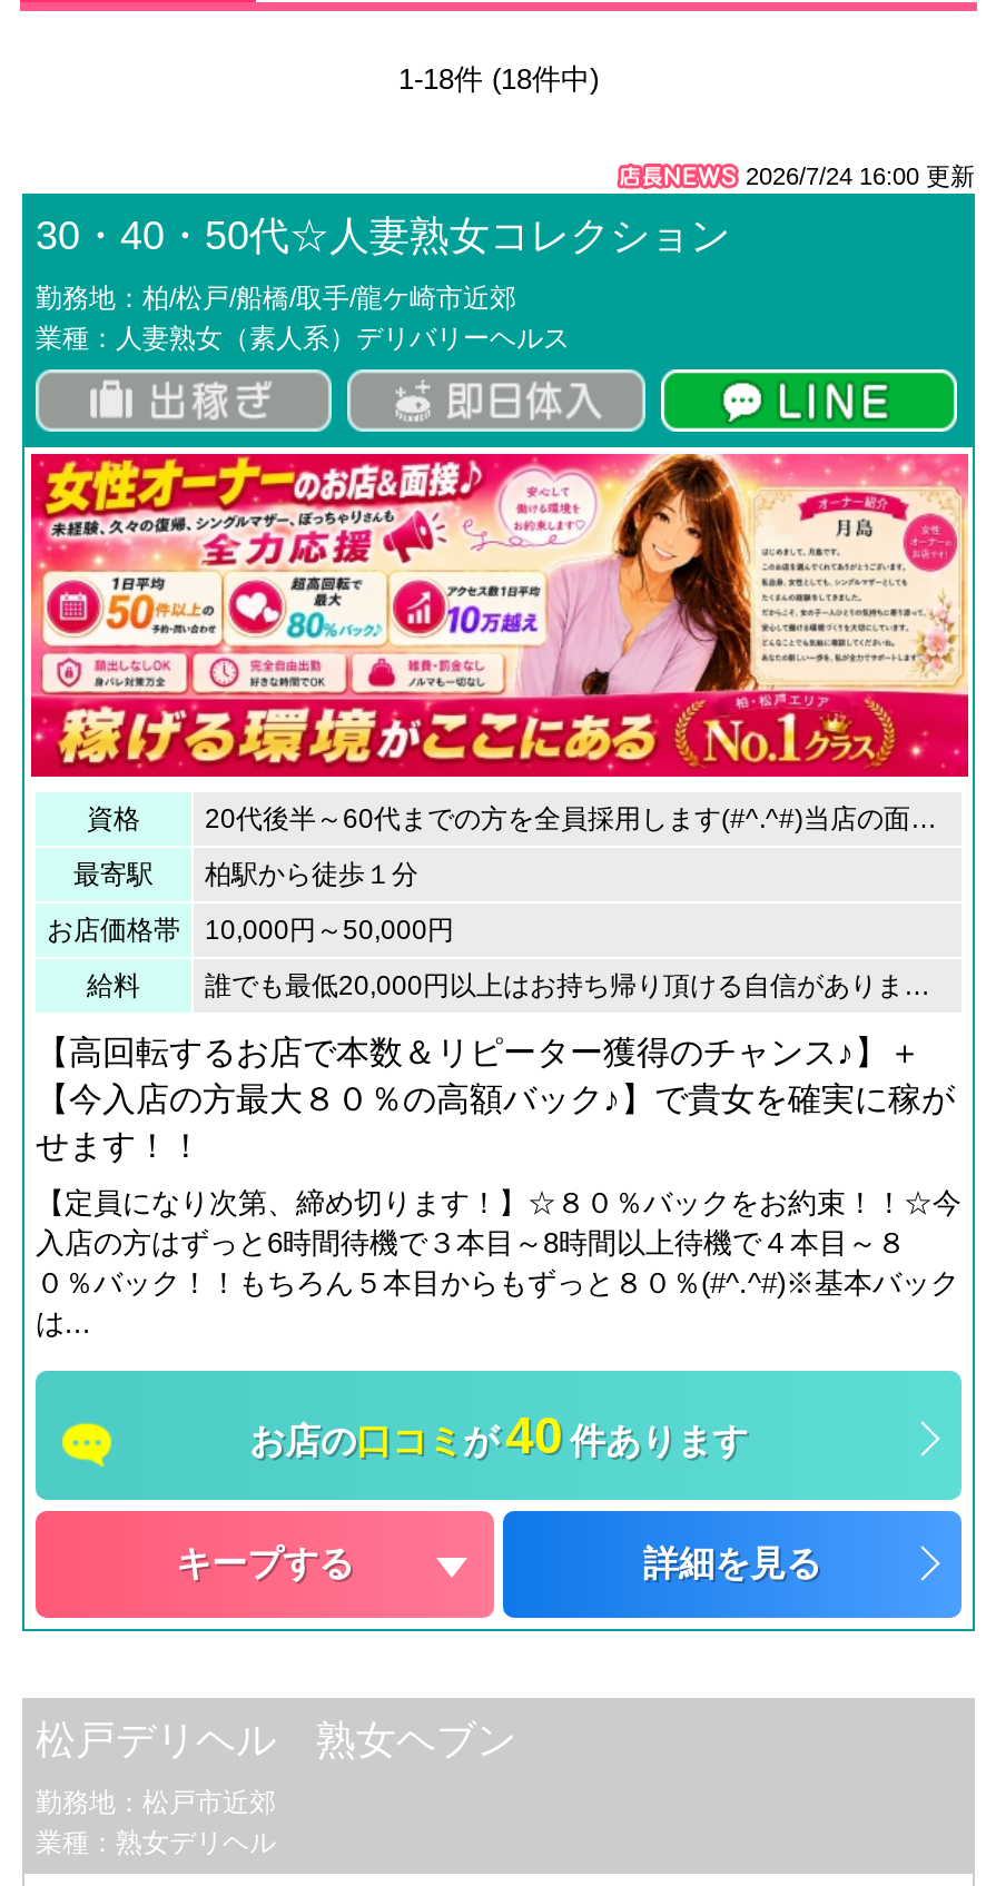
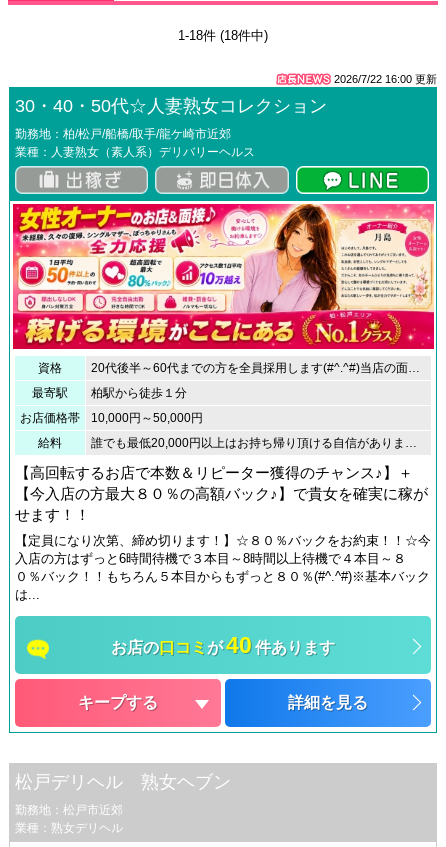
- 2026/7/24 16:00 更新
+ 2026/7/22 16:00 更新
